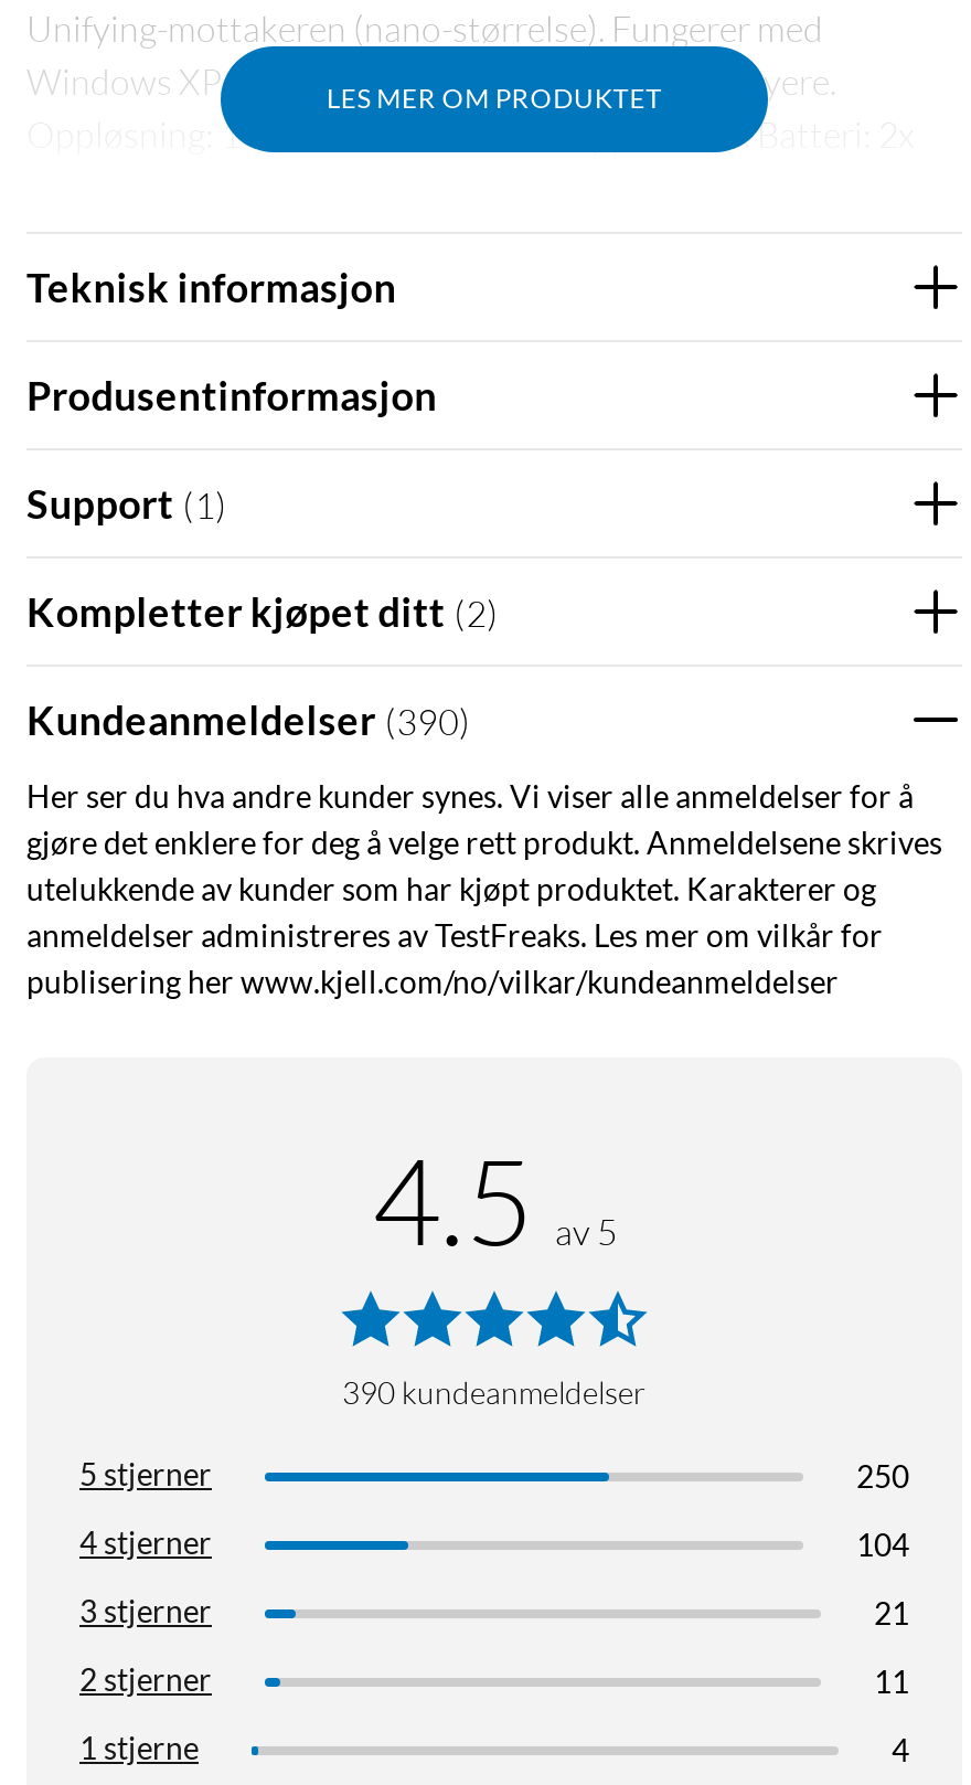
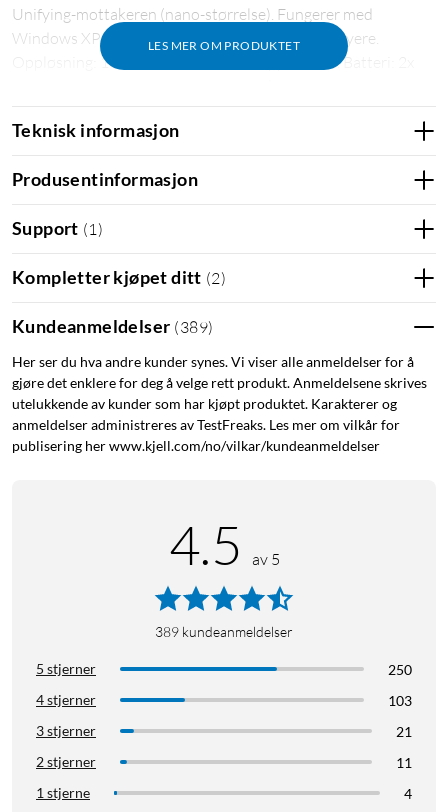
- Kundeanmeldelser (390)
+ Kundeanmeldelser (389)

- 390 kundeanmeldelser
+ 389 kundeanmeldelser

- 104
+ 103
